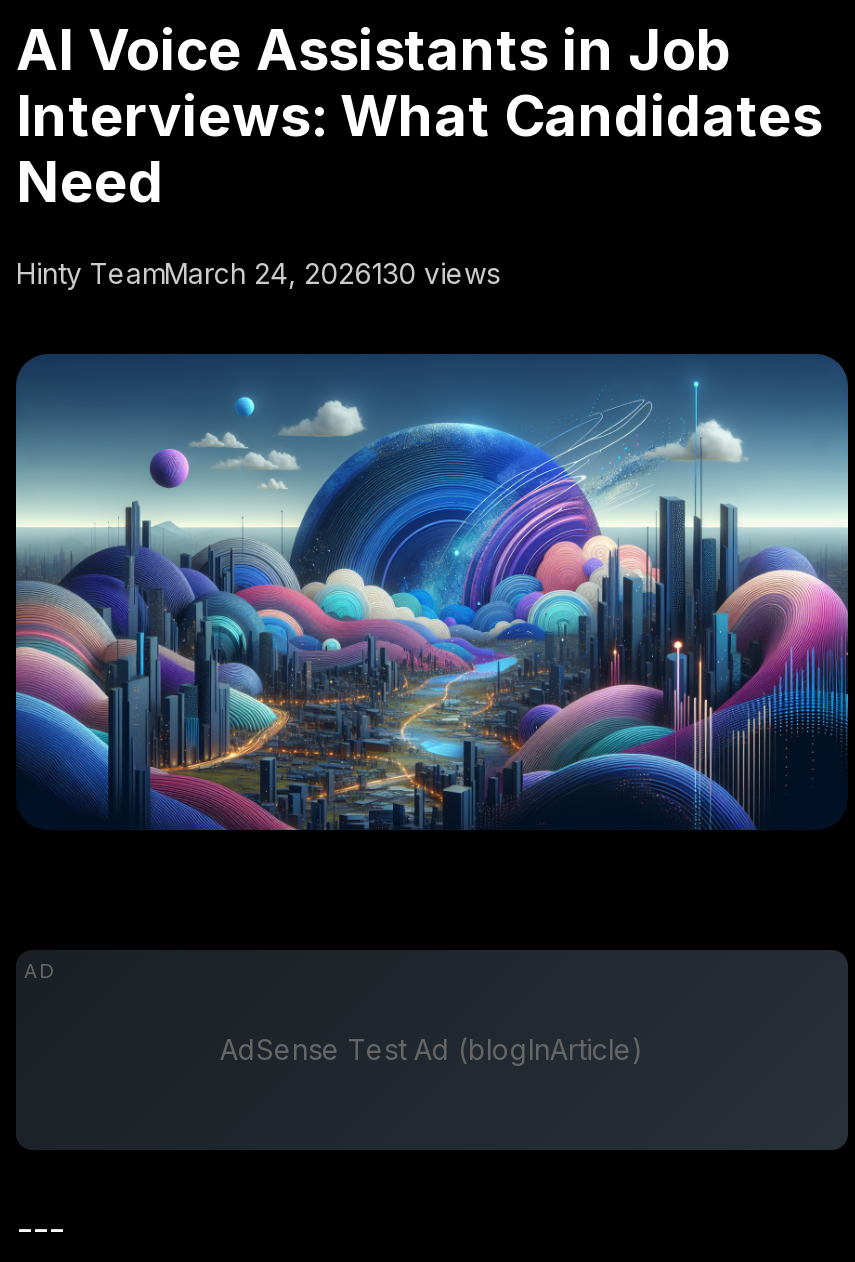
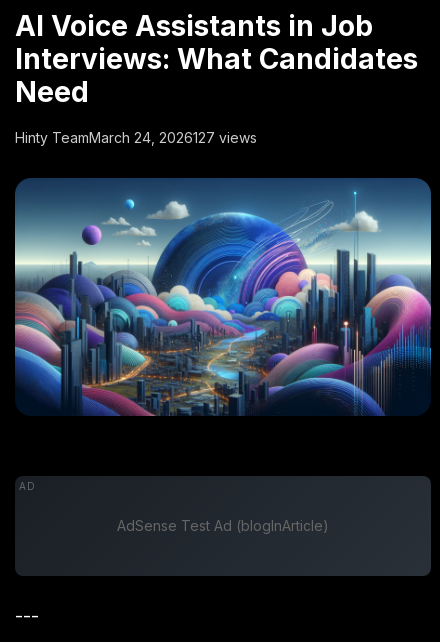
- Hinty TeamMarch 24, 2026130 views
+ Hinty TeamMarch 24, 2026127 views
